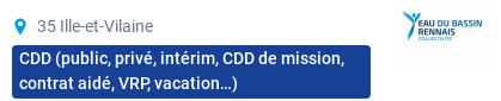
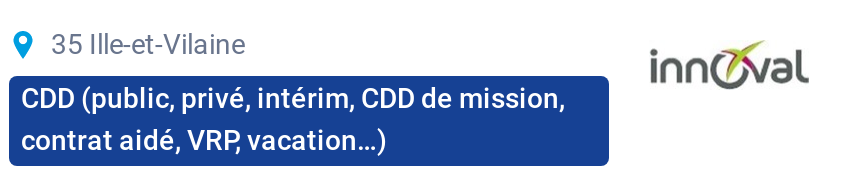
- [image]
+ [image]
